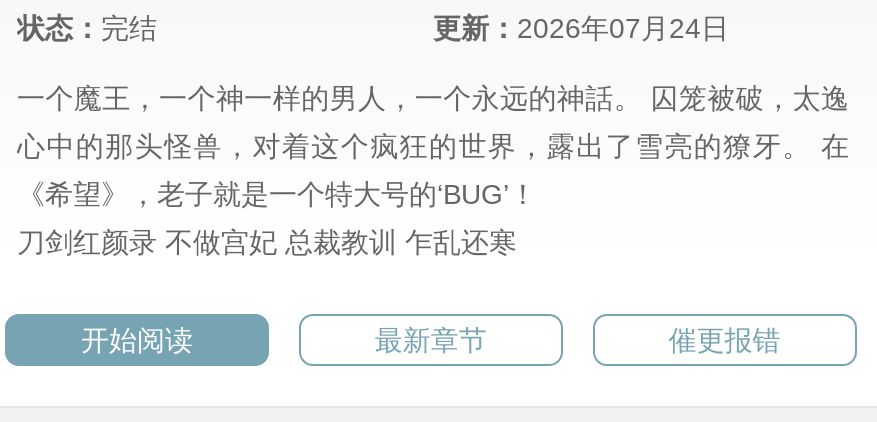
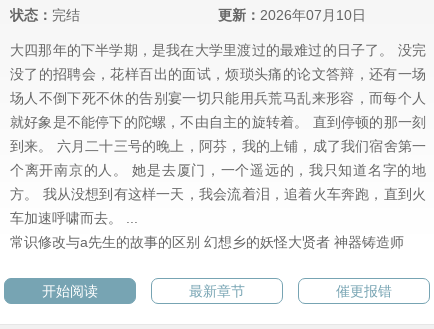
- 更新：2026年07月24日
- 一个魔王，一个神一样的男人，一个永远的神話。 囚笼被破，太逸
- 心中的那头怪兽，对着这个疯狂的世界，露出了雪亮的獠牙。 在
- 《希望》，老子就是一个特大号的‘BUG’！
- 刀剑红颜录 不做宫妃 总裁教训 乍乱还寒
+ 更新：2026年07月10日
+ 大四那年的下半学期，是我在大学里渡过的最难过的日子了。 没完
+ 没了的招聘会，花样百出的面试，烦琐头痛的论文答辩，还有一场
+ 场人不倒下死不休的告别宴一切只能用兵荒马乱来形容，而每个人
+ 就好象是不能停下的陀螺，不由自主的旋转着。 直到停顿的那一刻
+ 到来。 六月二十三号的晚上，阿芬，我的上铺，成了我们宿舍第一
+ 个离开南京的人。 她是去厦门，一个遥远的，我只知道名字的地
+ 方。 我从没想到有这样一天，我会流着泪，追着火车奔跑，直到火
+ 车加速呼啸而去。 ...
+ 常识修改与a先生的故事的区别 幻想乡的妖怪大贤者 神器铸造师
